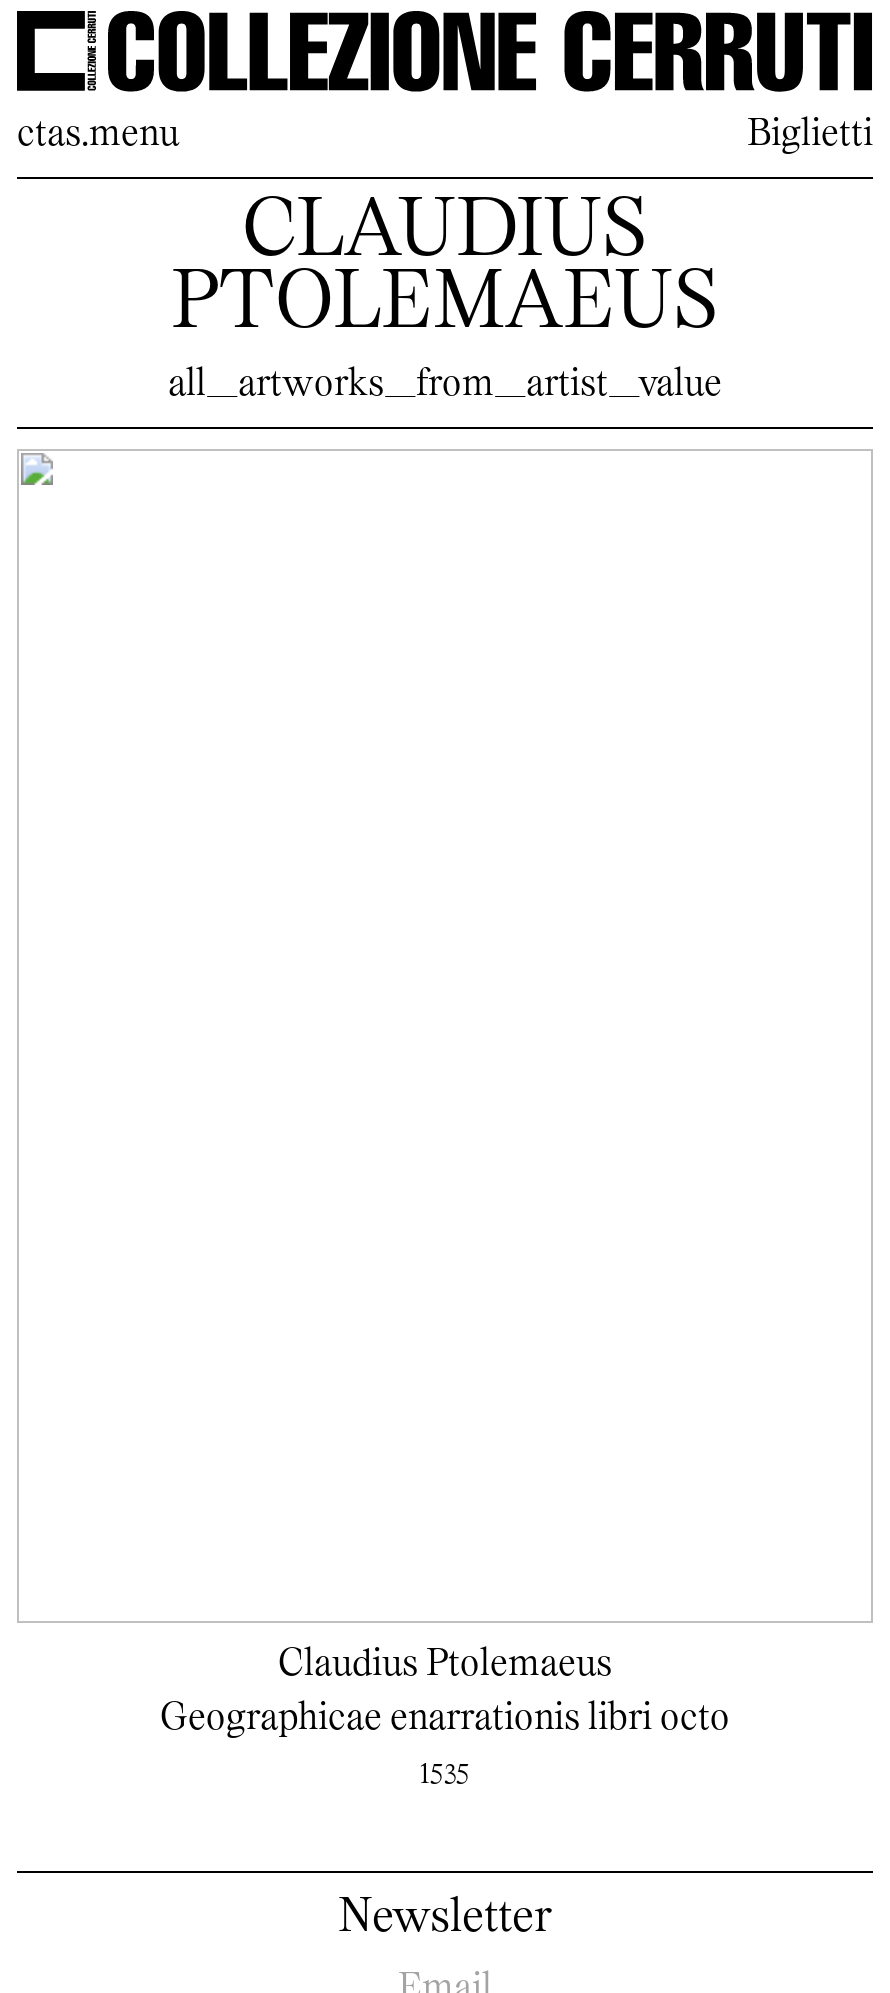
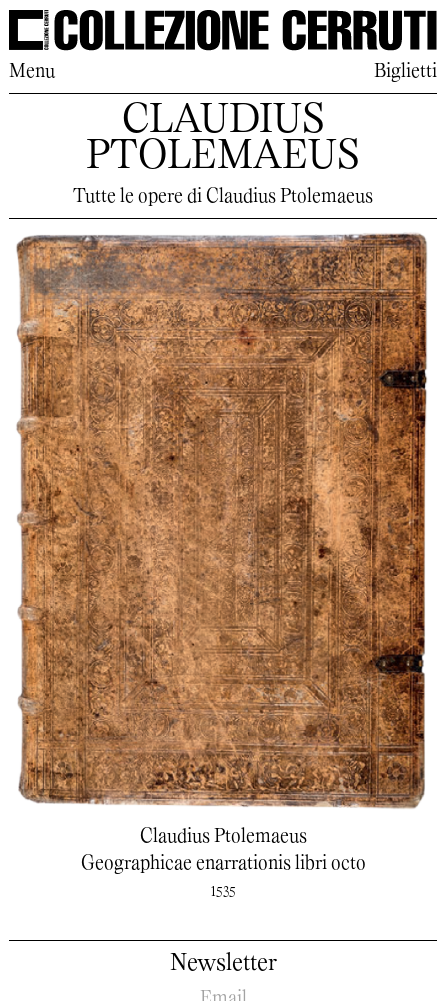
- ctas.menu
+ Menu

+ [image]

- all_artworks_from_artist_value
+ Tutte le opere di Claudius Ptolemaeus
